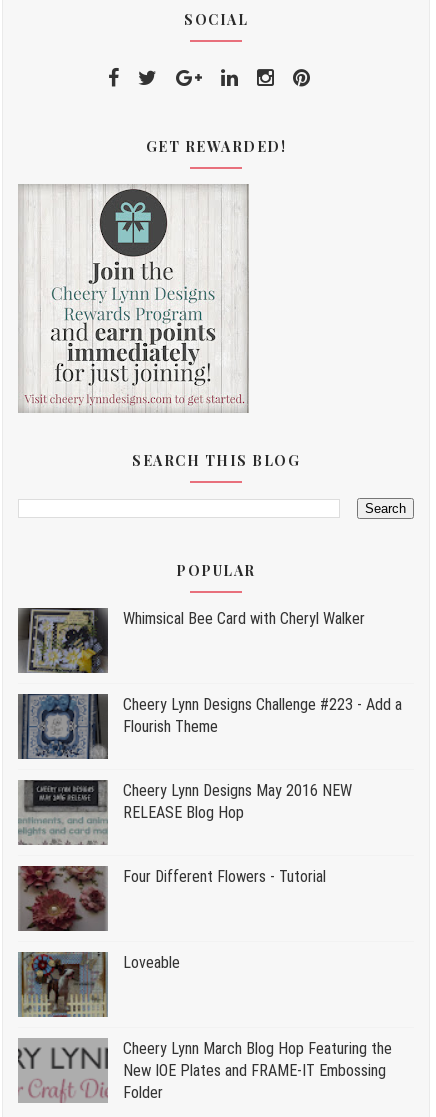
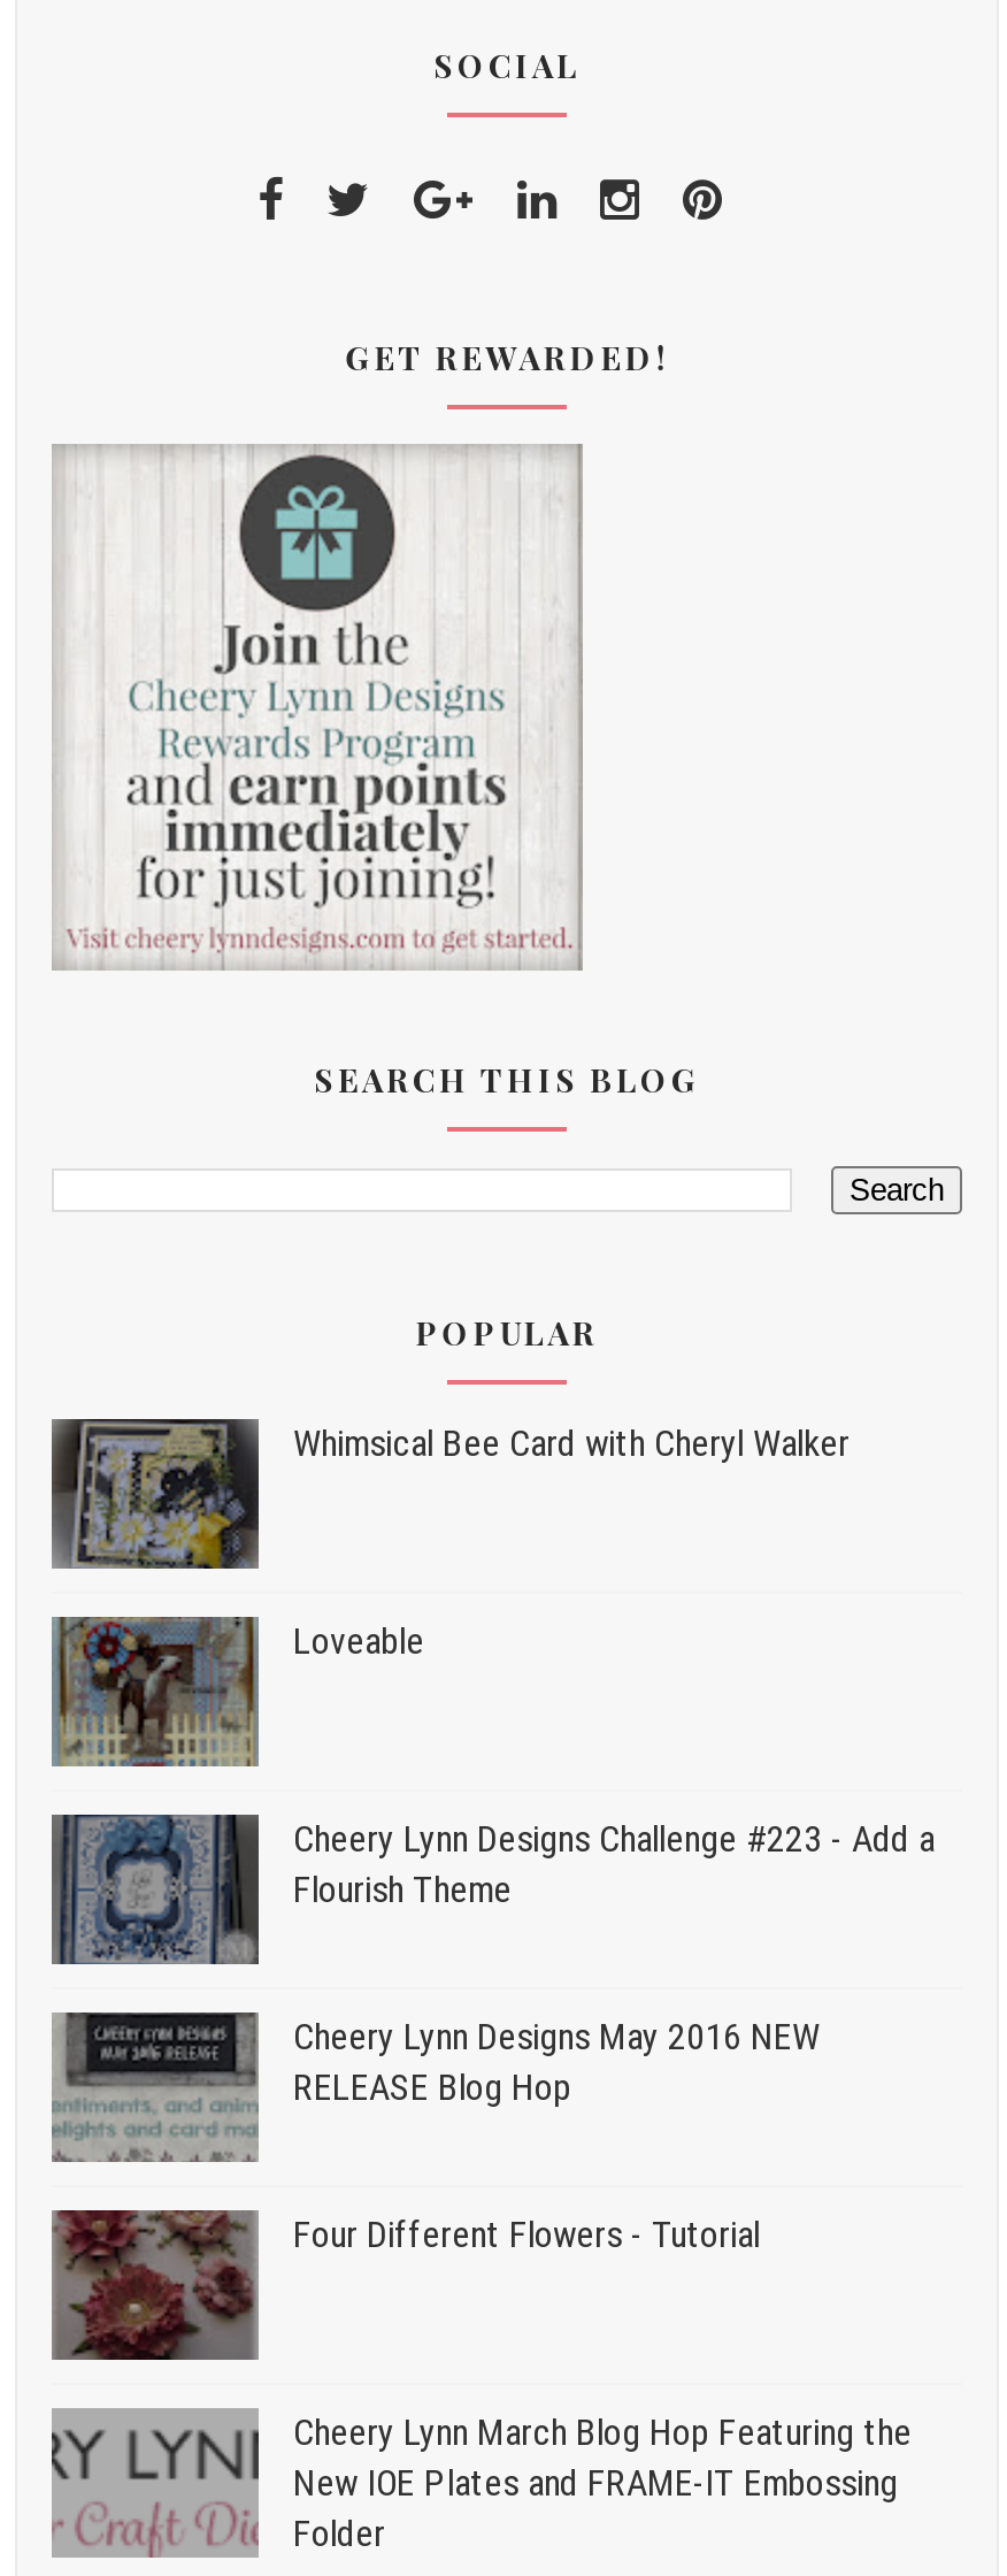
moved down: [image] | Cheery Lynn Designs Challenge #223 - Add a | Flourish Theme | Cheery Lynn Designs May 2016 NEW | RELEASE Blog Hop | Four Different Flowers - Tutorial

moved down: [image]

moved up: [image] | Loveable
